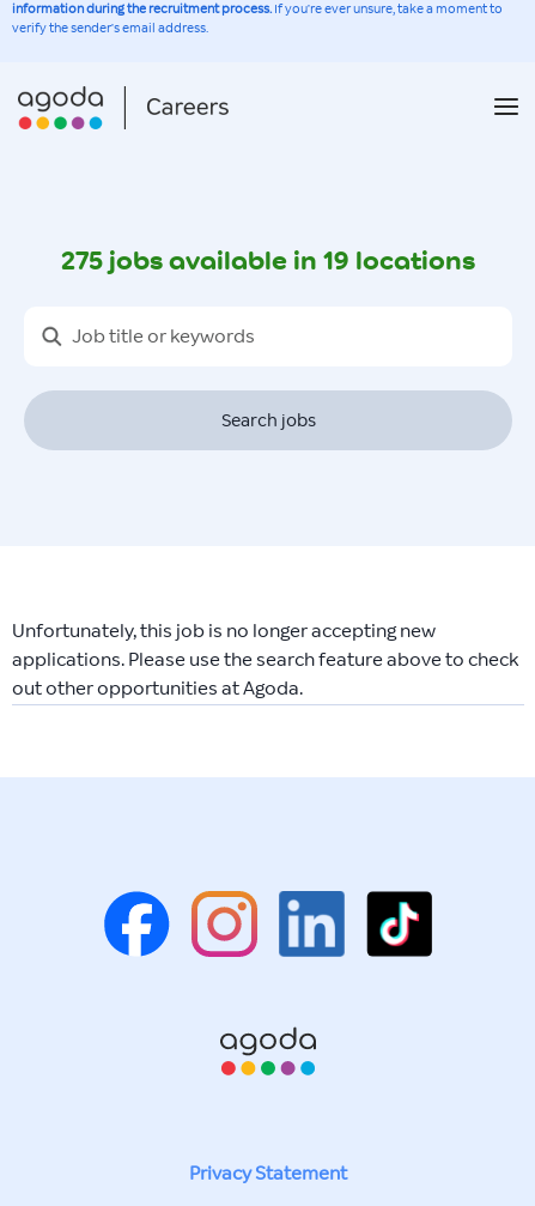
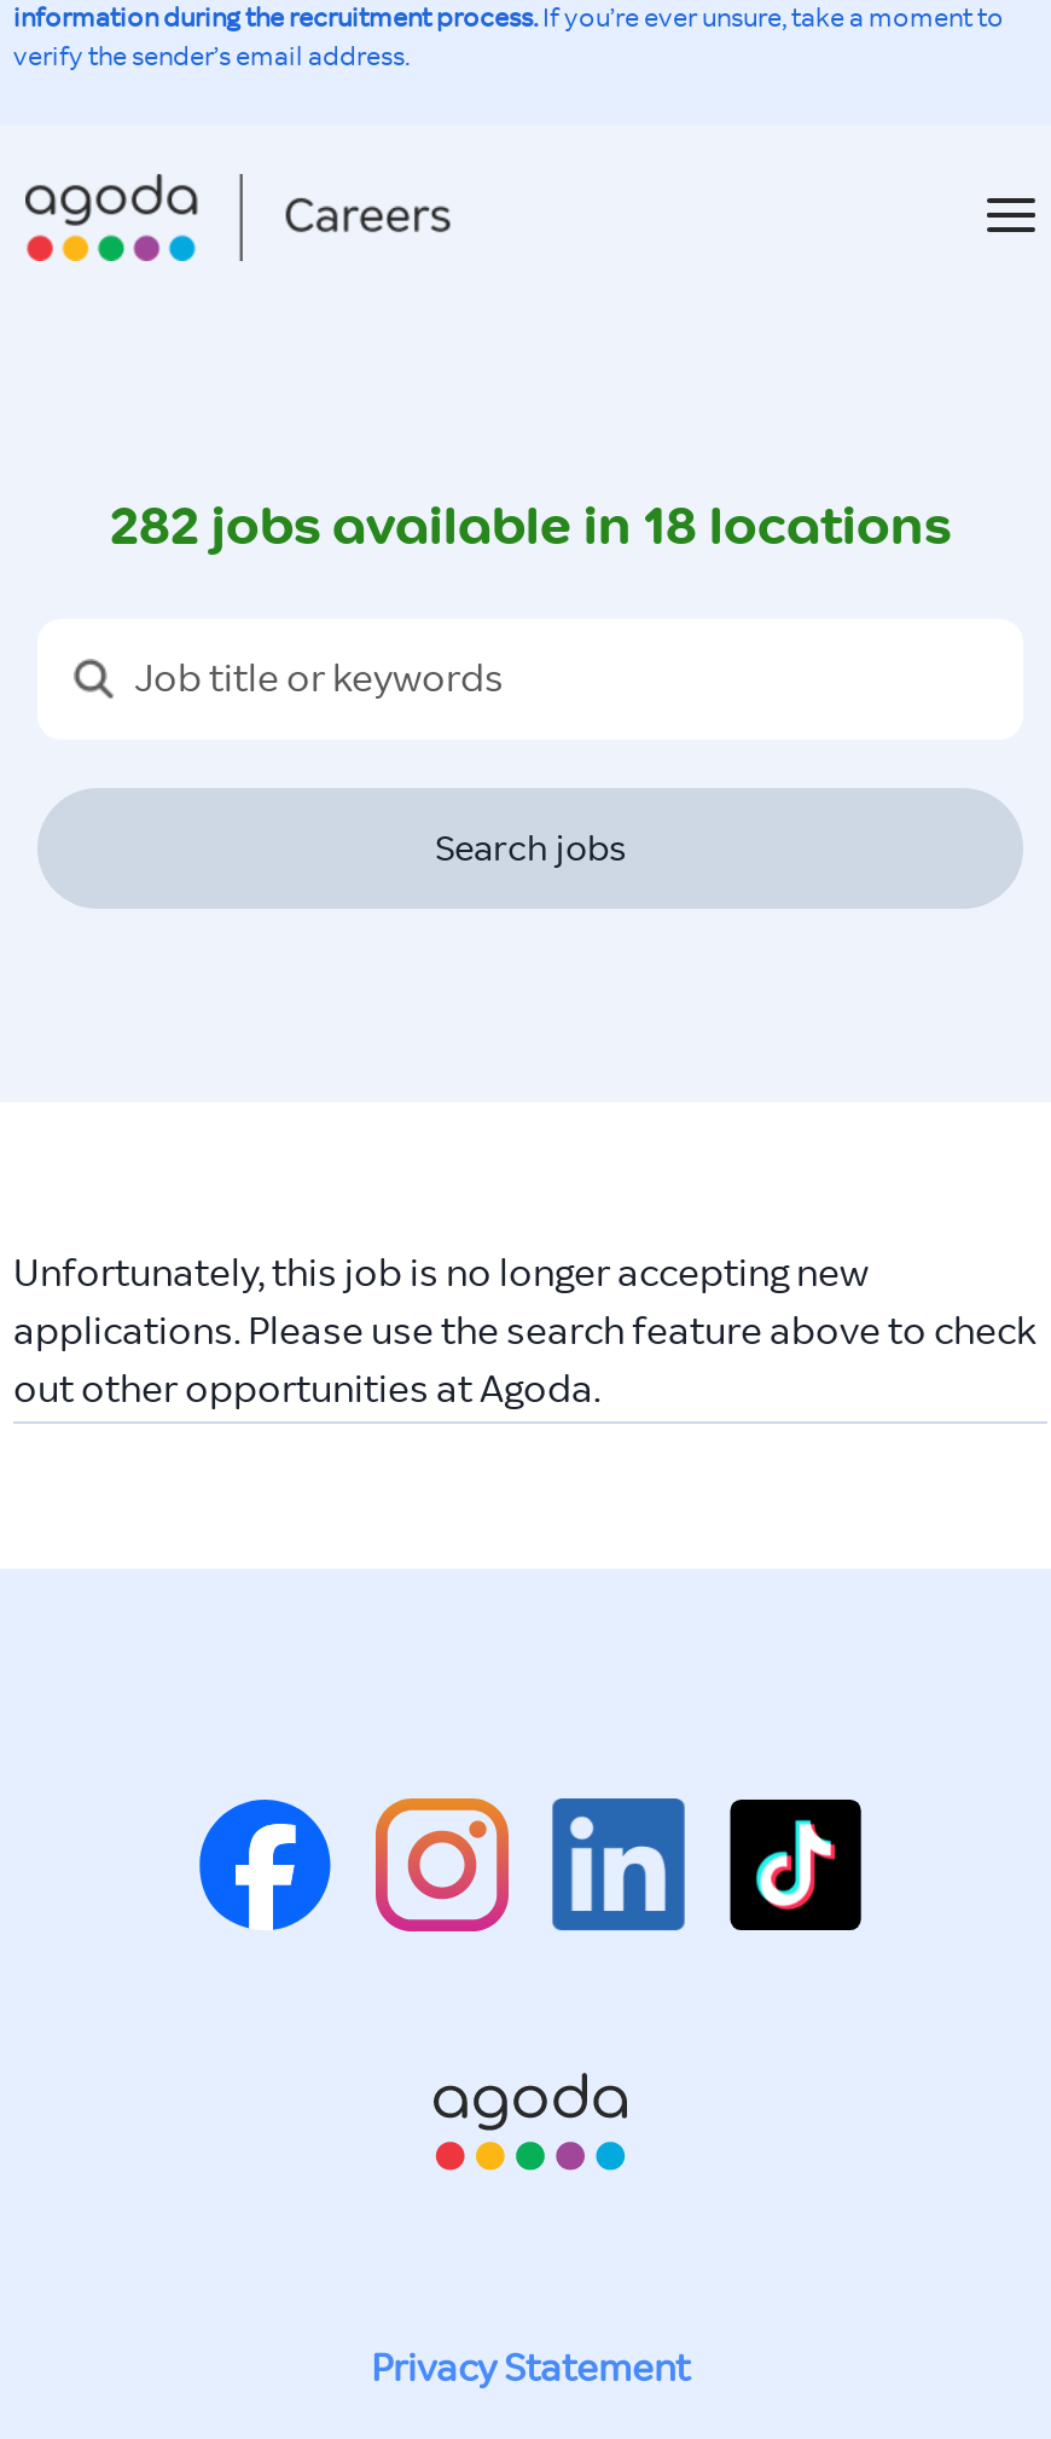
- 275 jobs available in 19 locations
+ 282 jobs available in 18 locations
